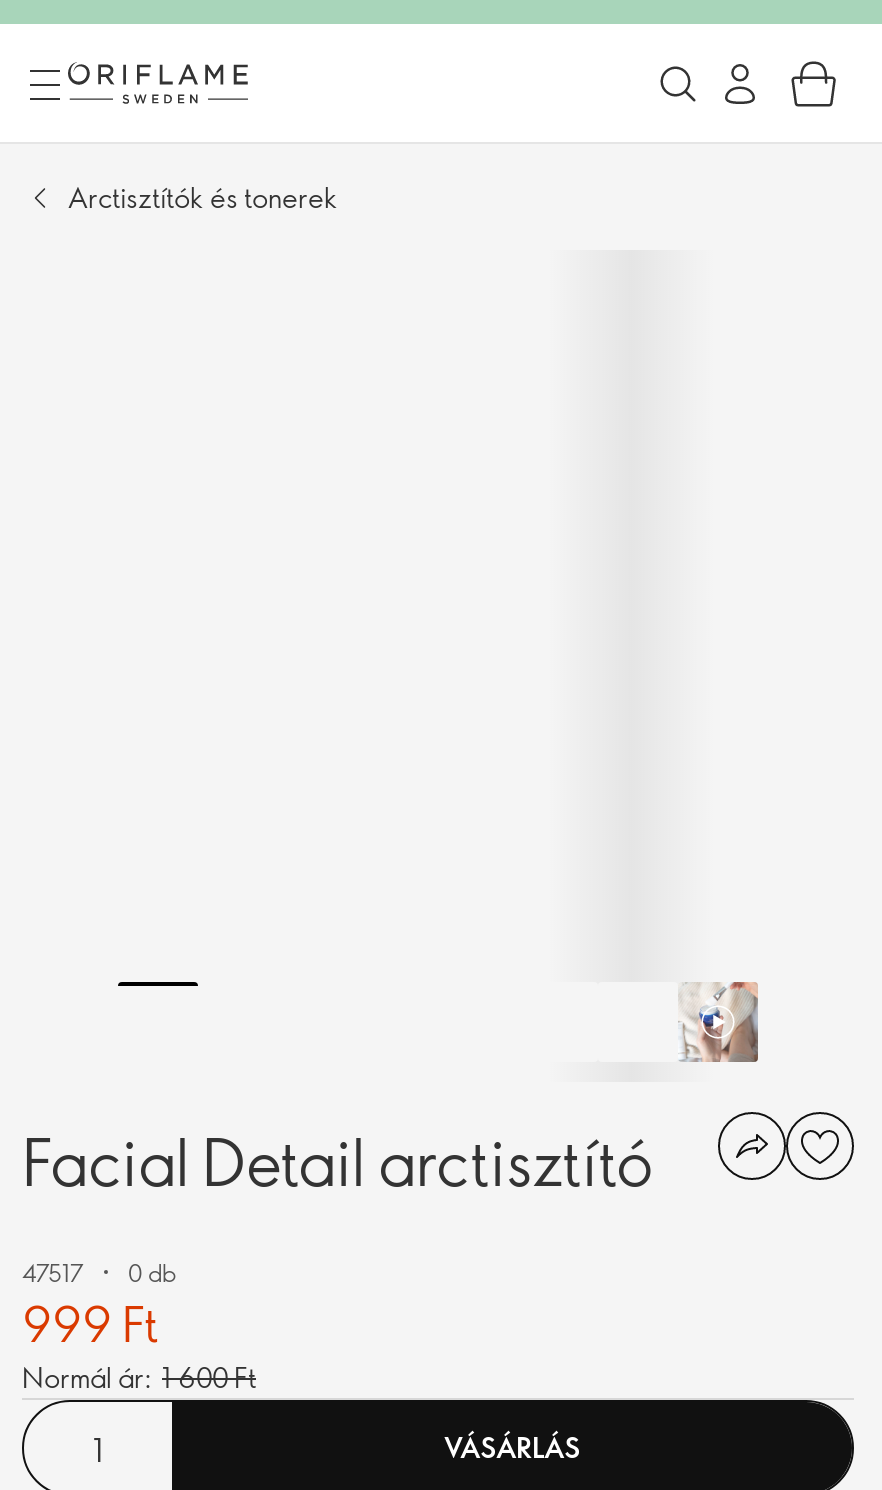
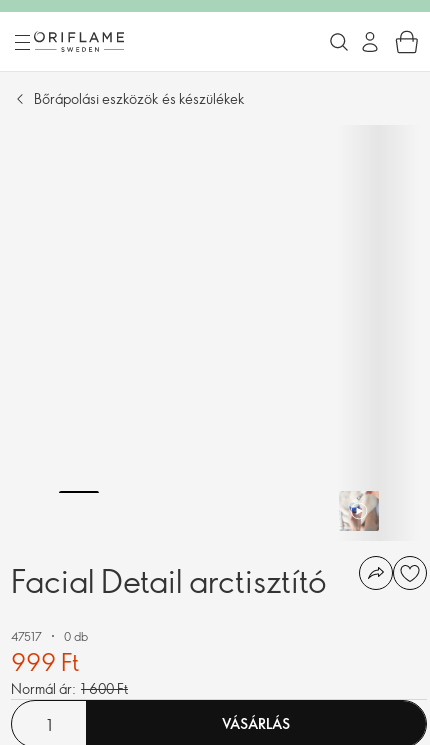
- Arctisztítók és tonerek
+ Bőrápolási eszközök és készülékek
